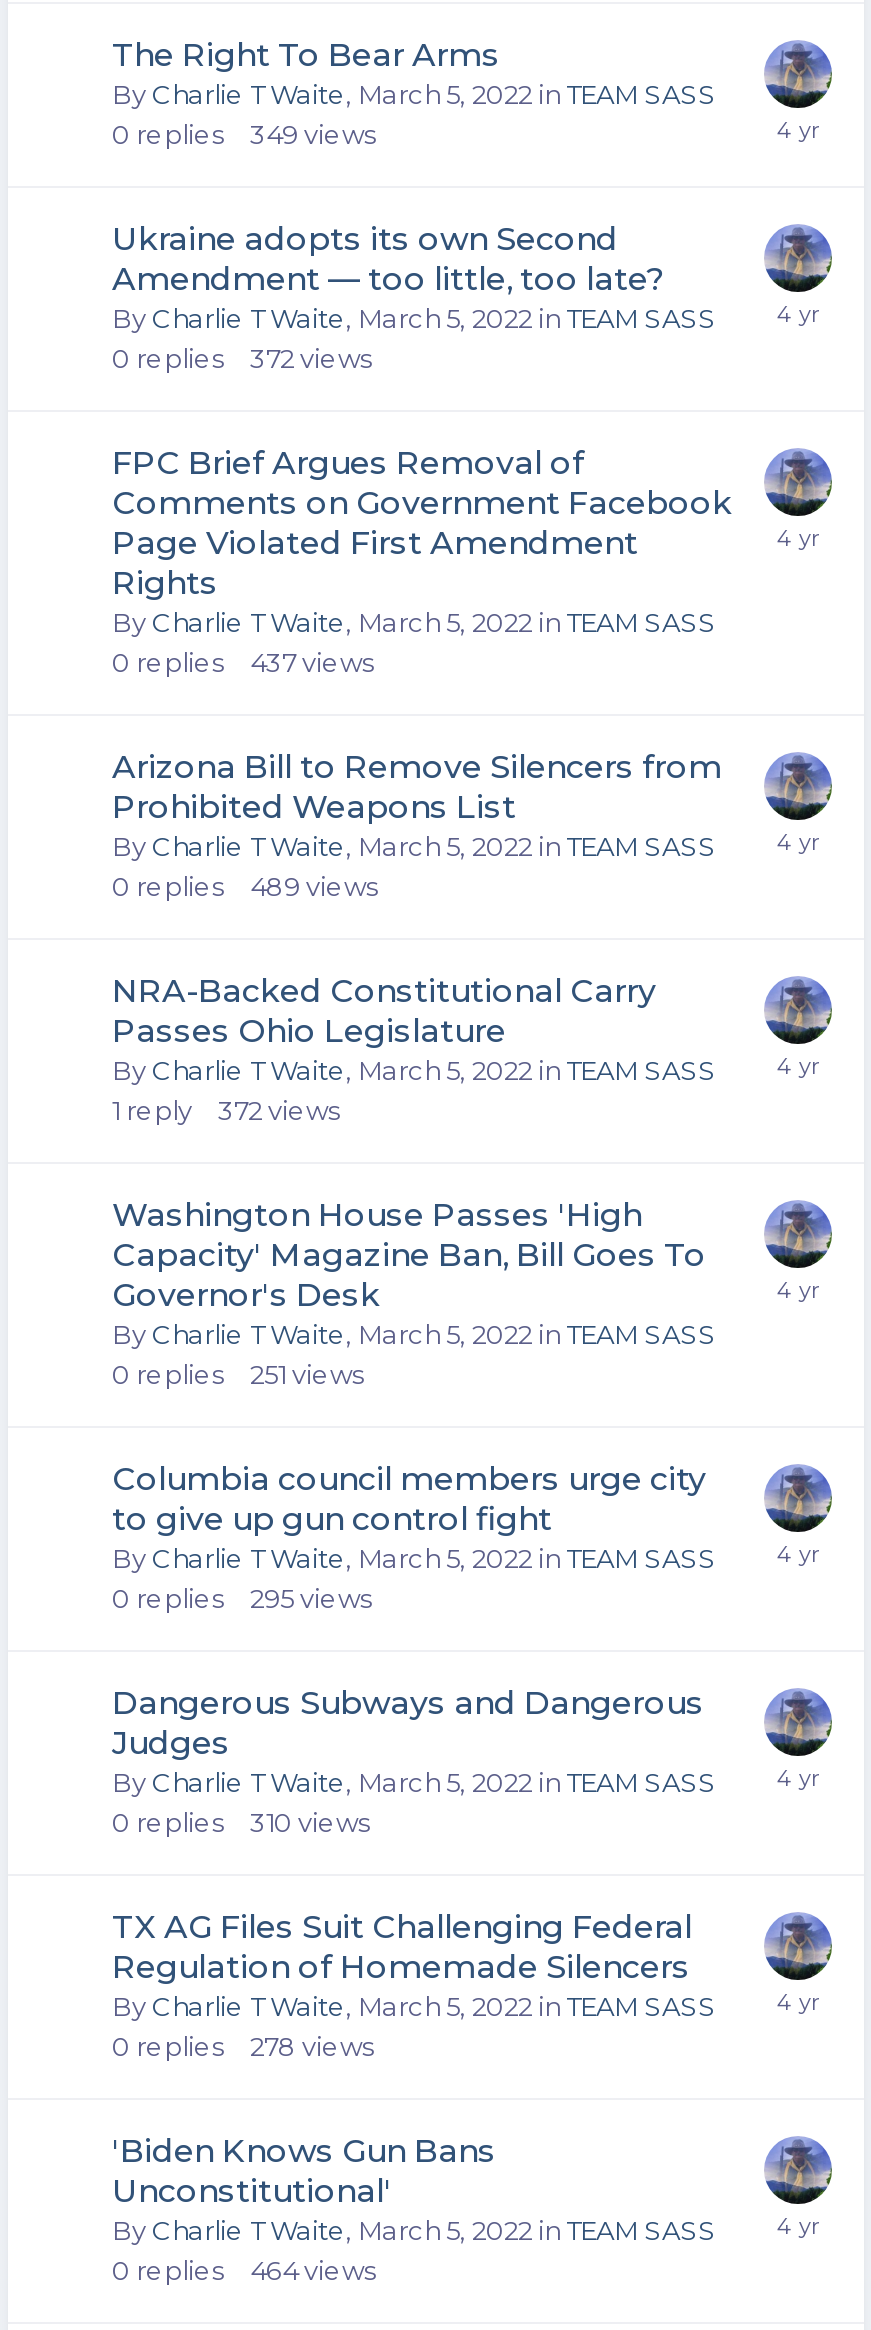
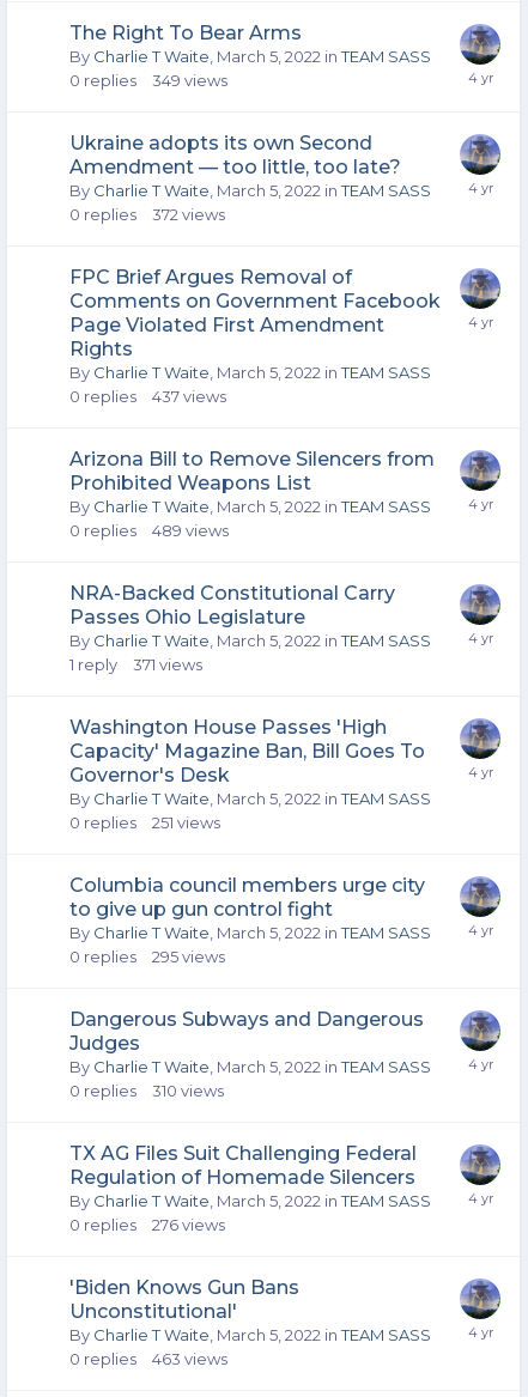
- 1 reply 372 views
+ 1 reply 371 views

- 278 views
+ 276 views

- 464 views
+ 463 views
